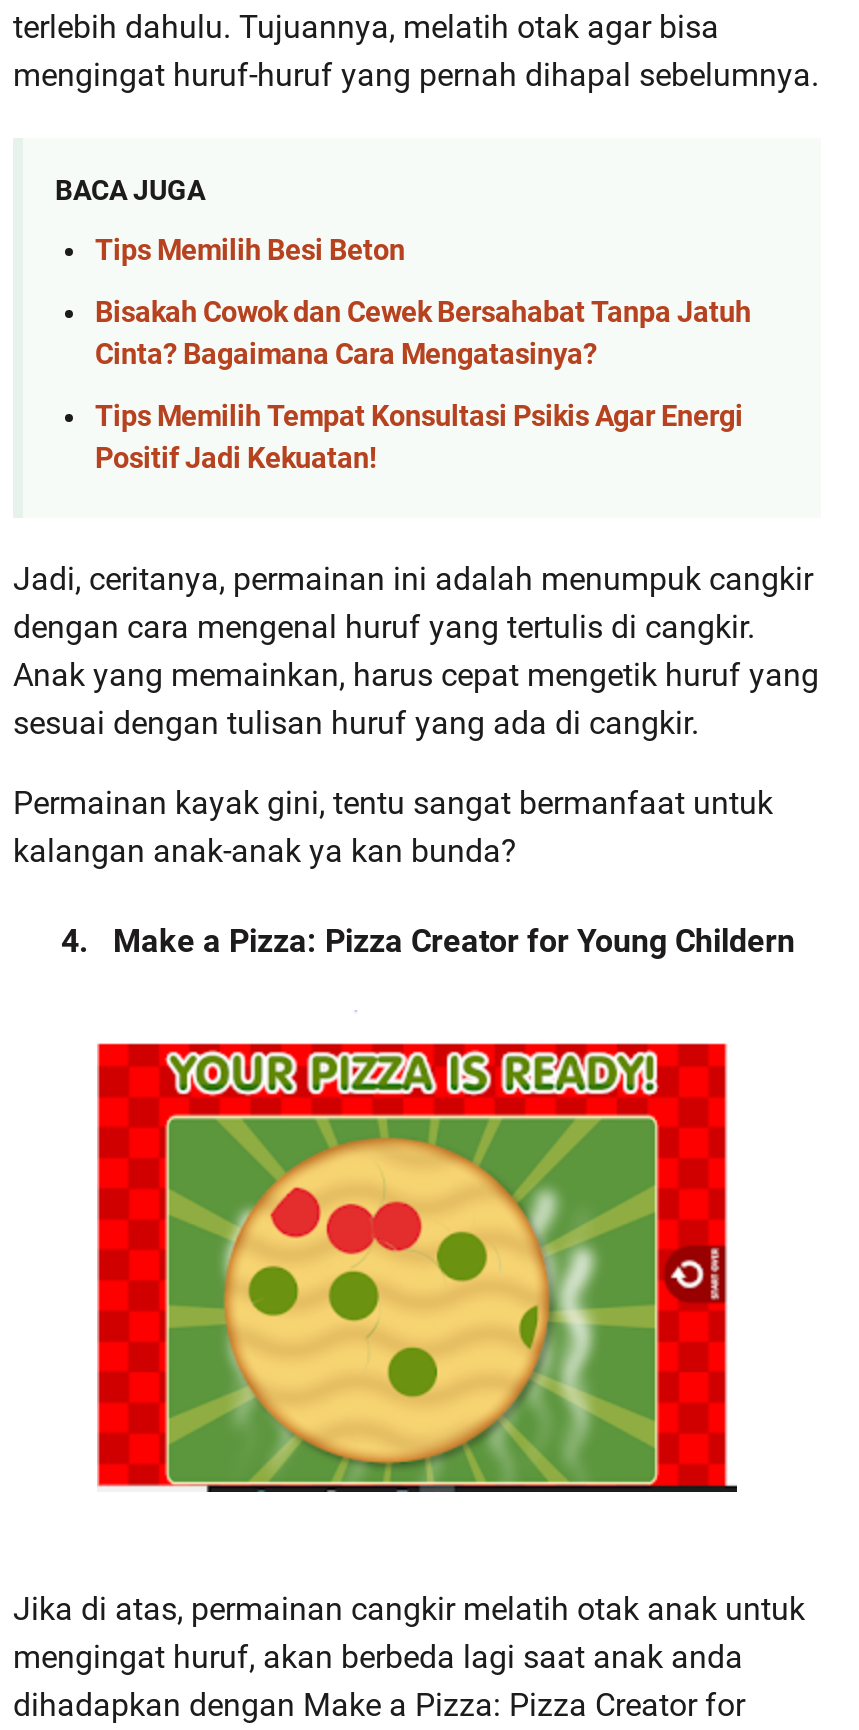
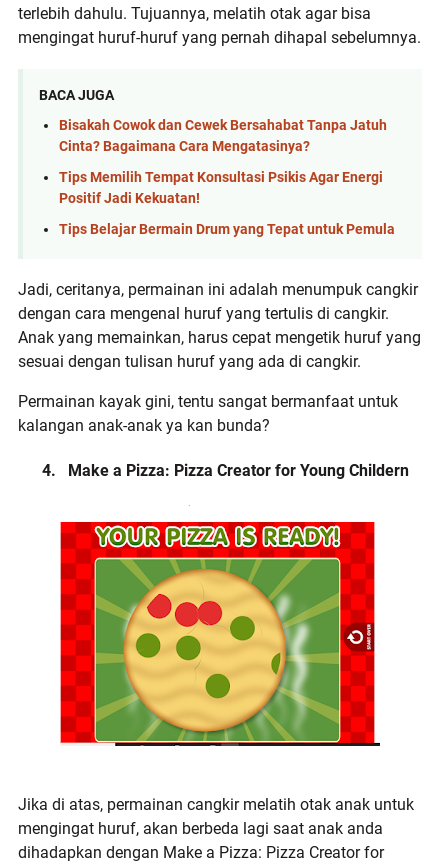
- Tips Memilih Besi Beton

moved up: Bisakah Cowok dan Cewek Bersahabat Tanpa Jatuh | Cinta? Bagaimana Cara Mengatasinya? | Tips Memilih Tempat Konsultasi Psikis Agar Energi | Positif Jadi Kekuatan!

+ Tips Belajar Bermain Drum yang Tepat untuk Pemula
